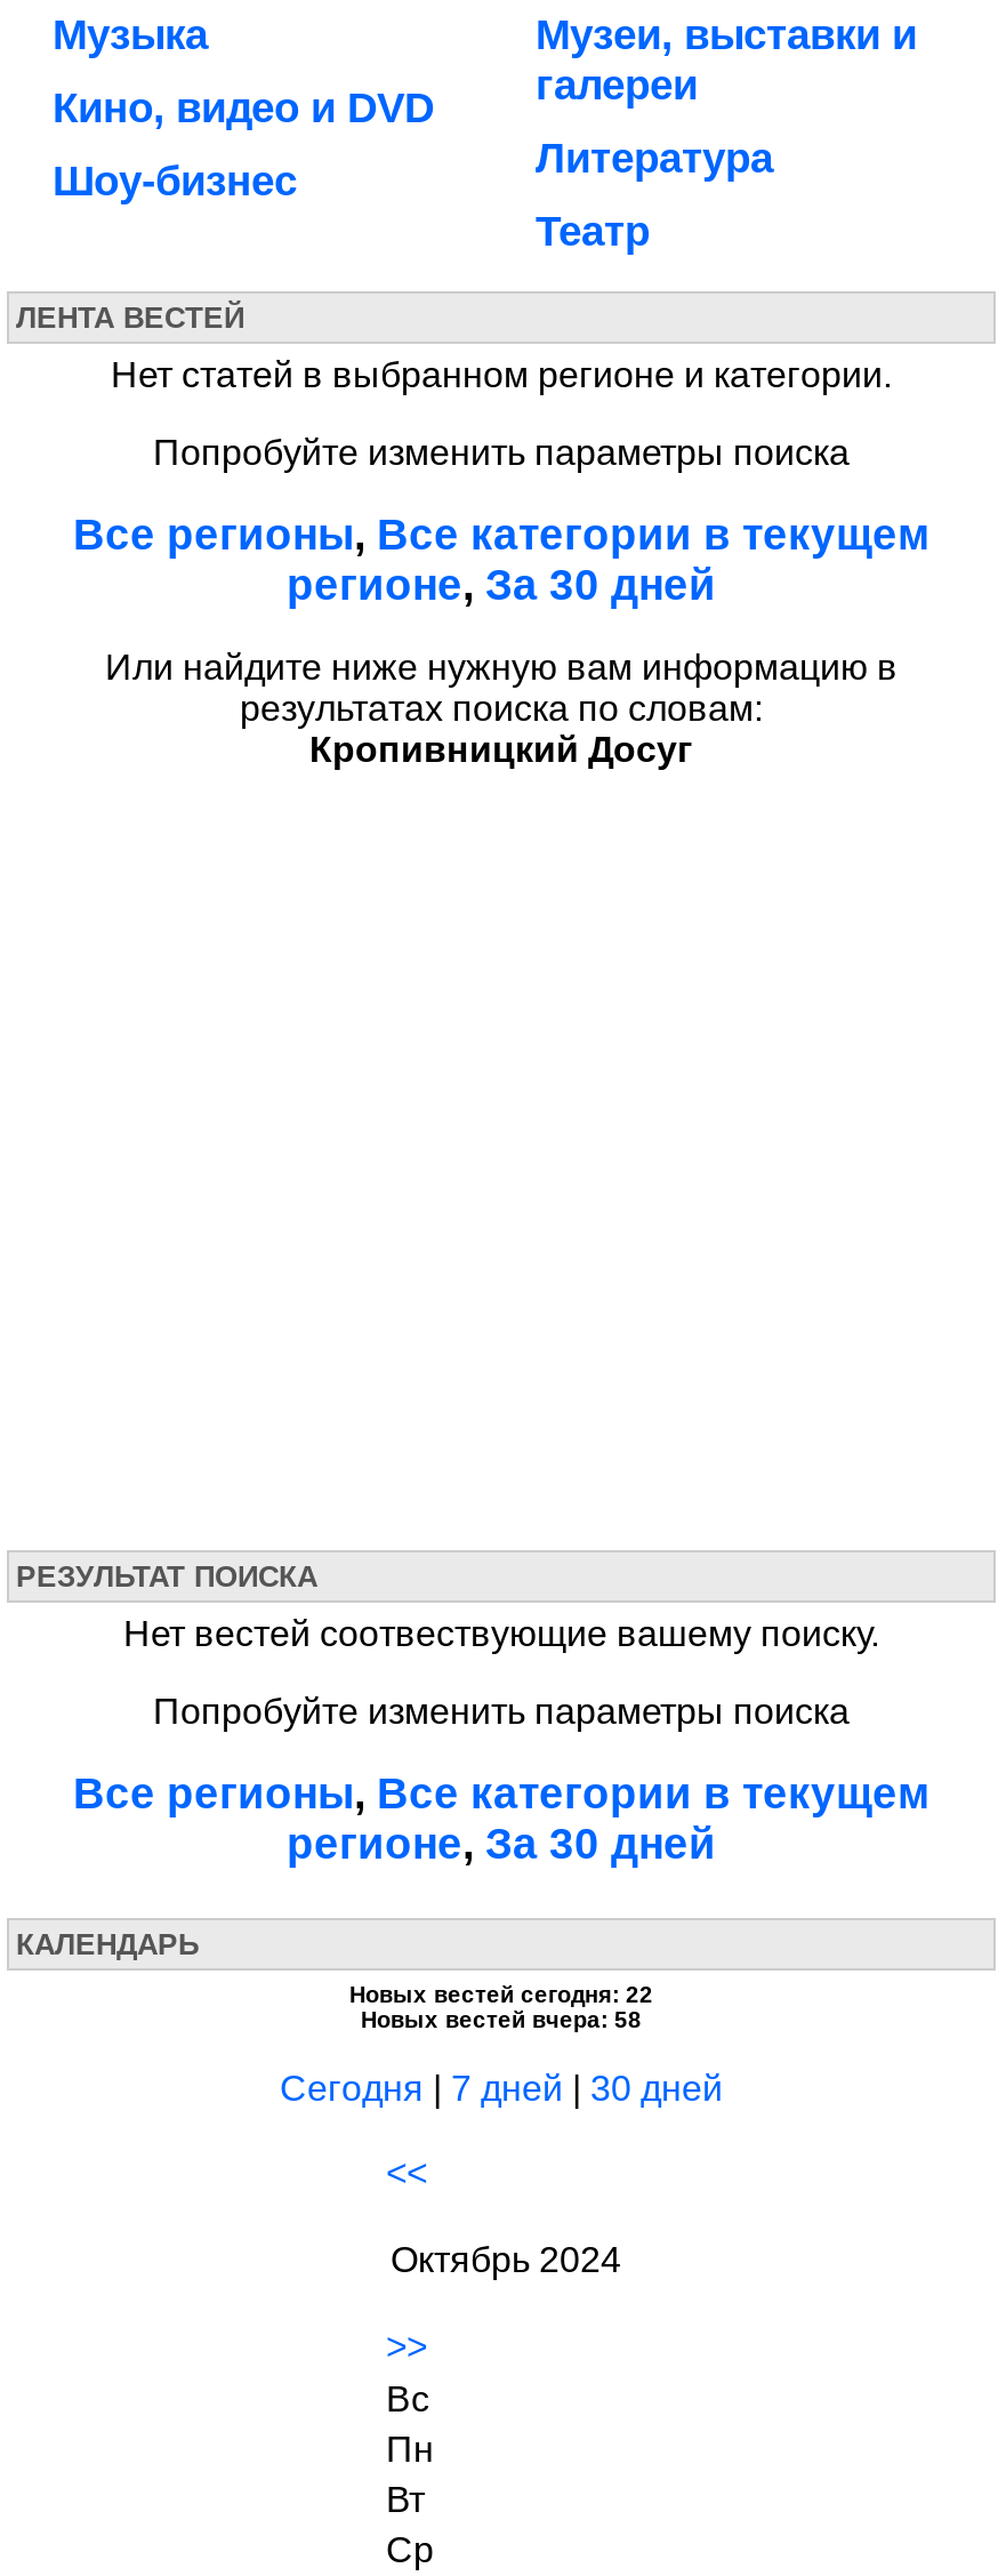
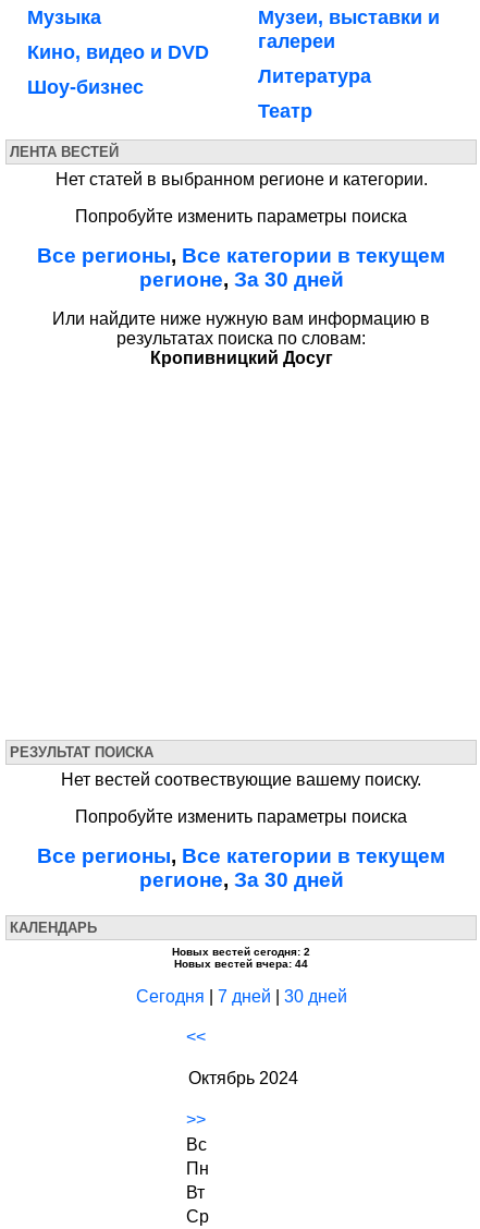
- Новых вестей сегодня: 22
+ Новых вестей сегодня: 2

- Новых вестей вчера: 58
+ Новых вестей вчера: 44
